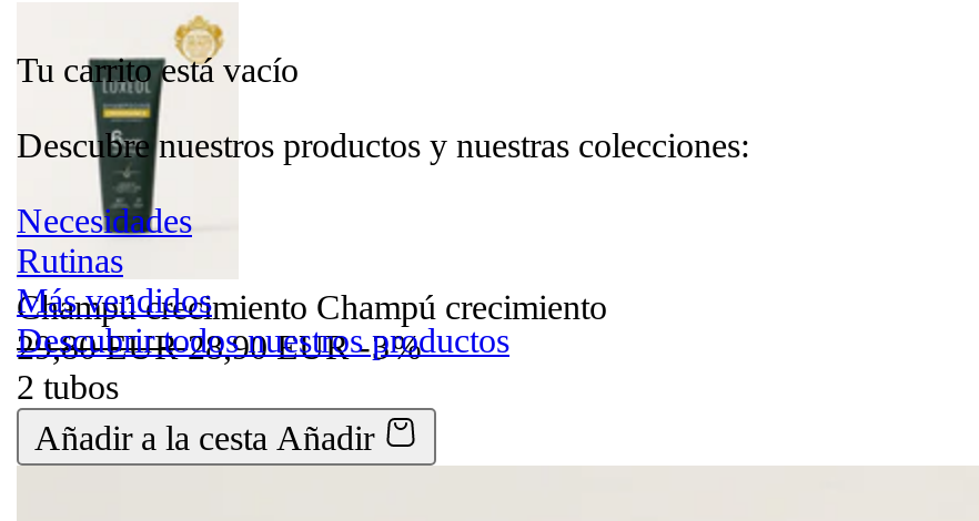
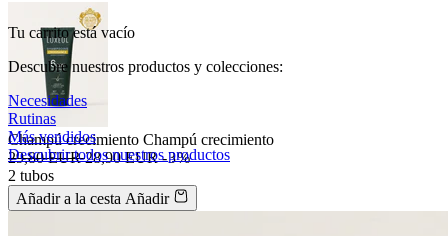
- Descubre nuestros productos y nuestras colecciones:
+ Descubre nuestros productos y colecciones:
